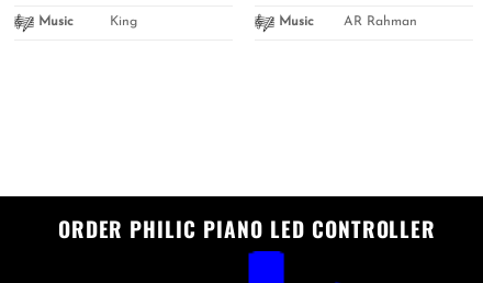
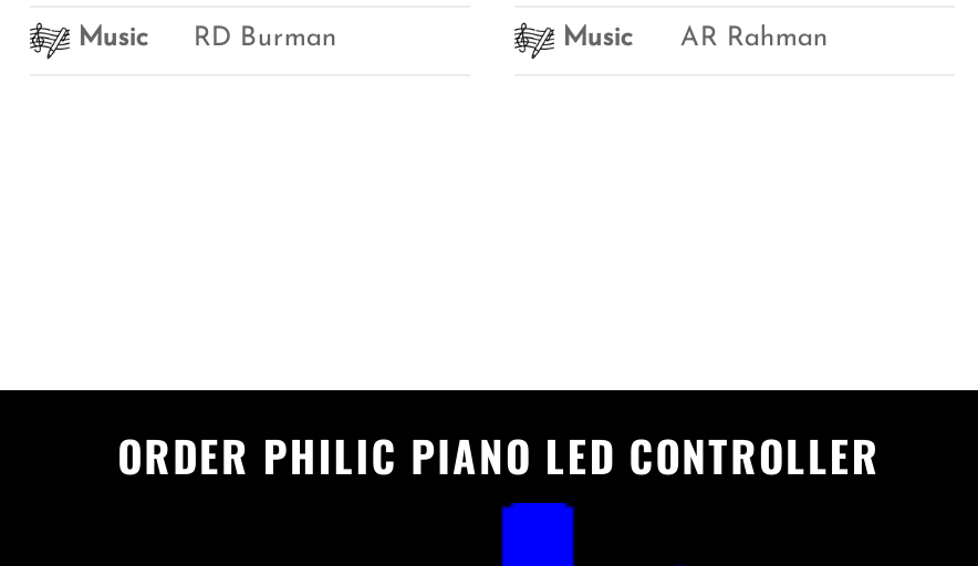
- King
+ RD Burman
